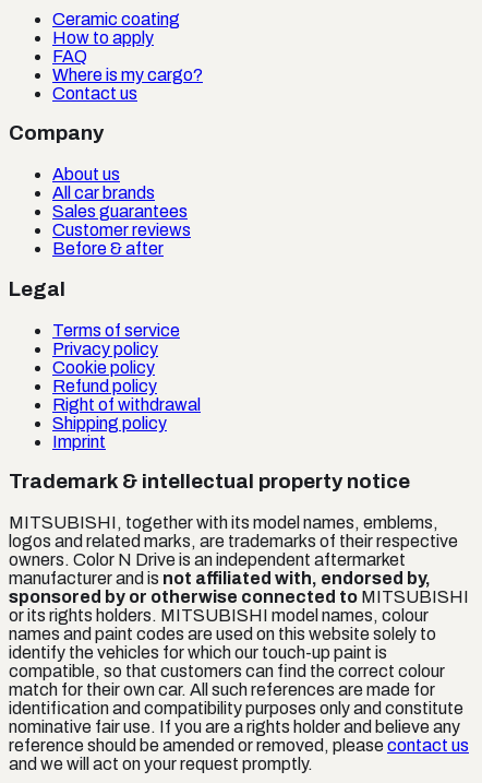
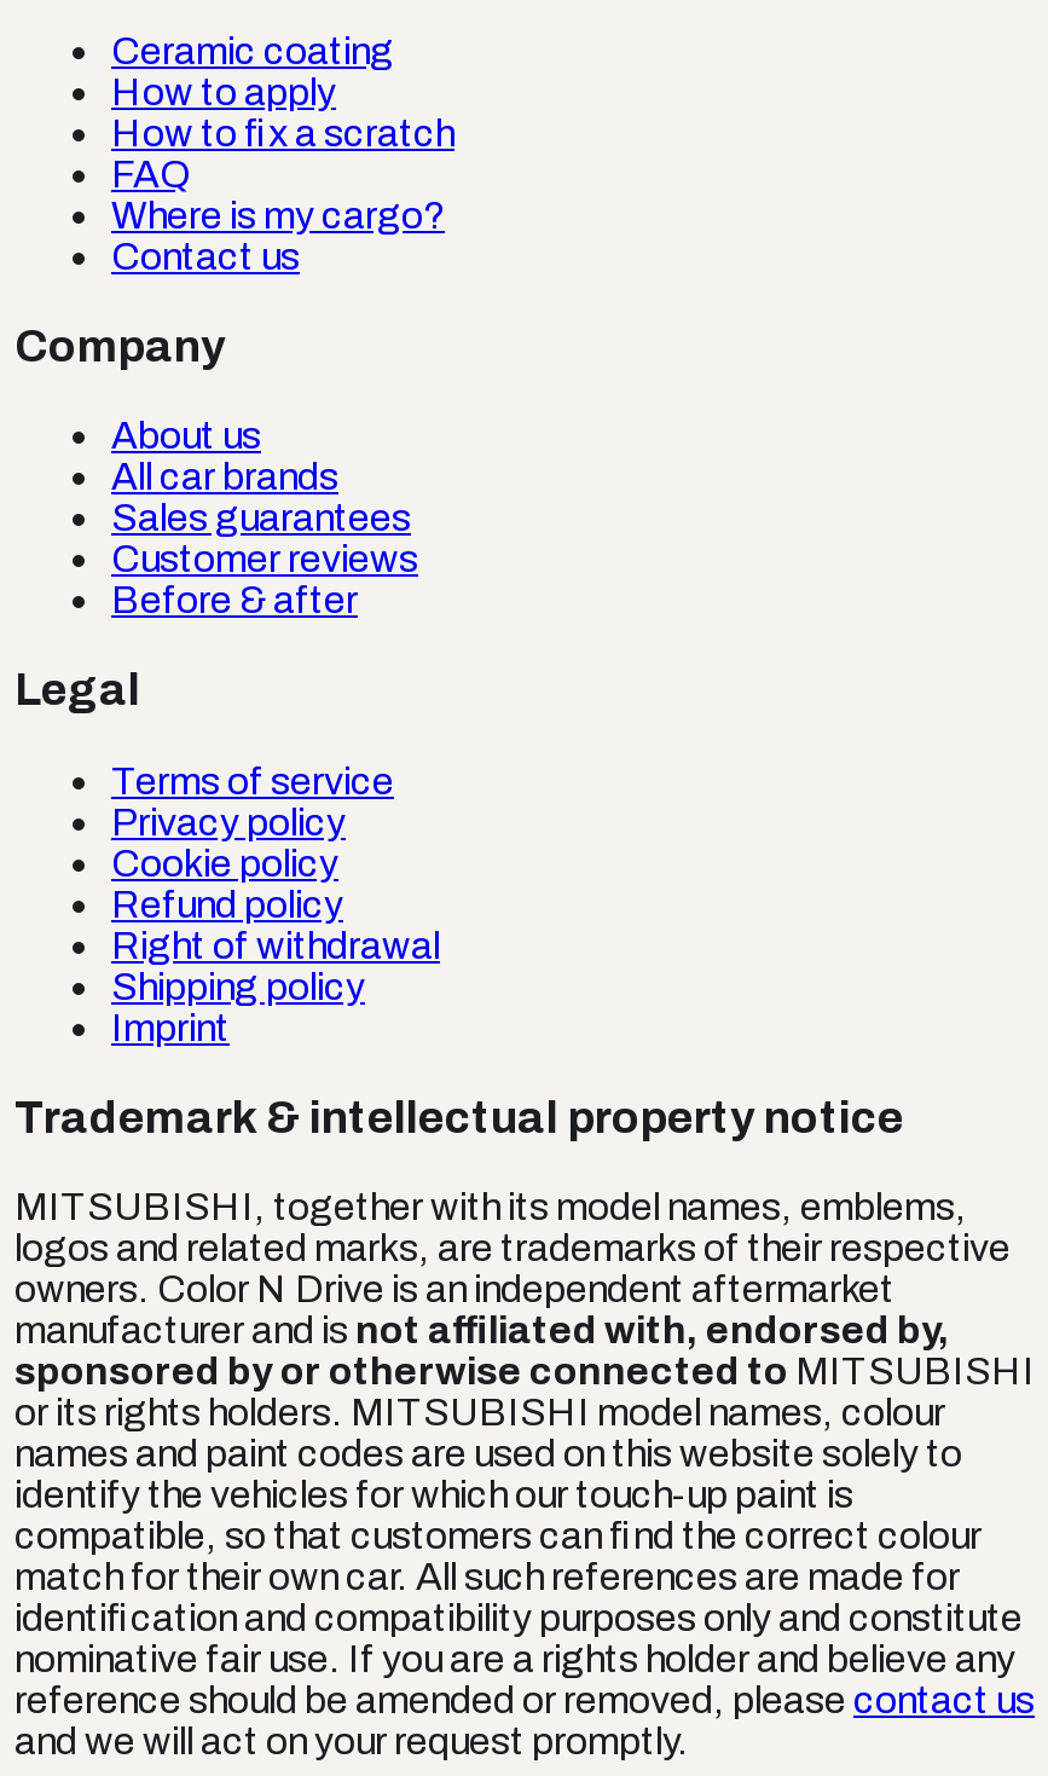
+ How to fix a scratch
